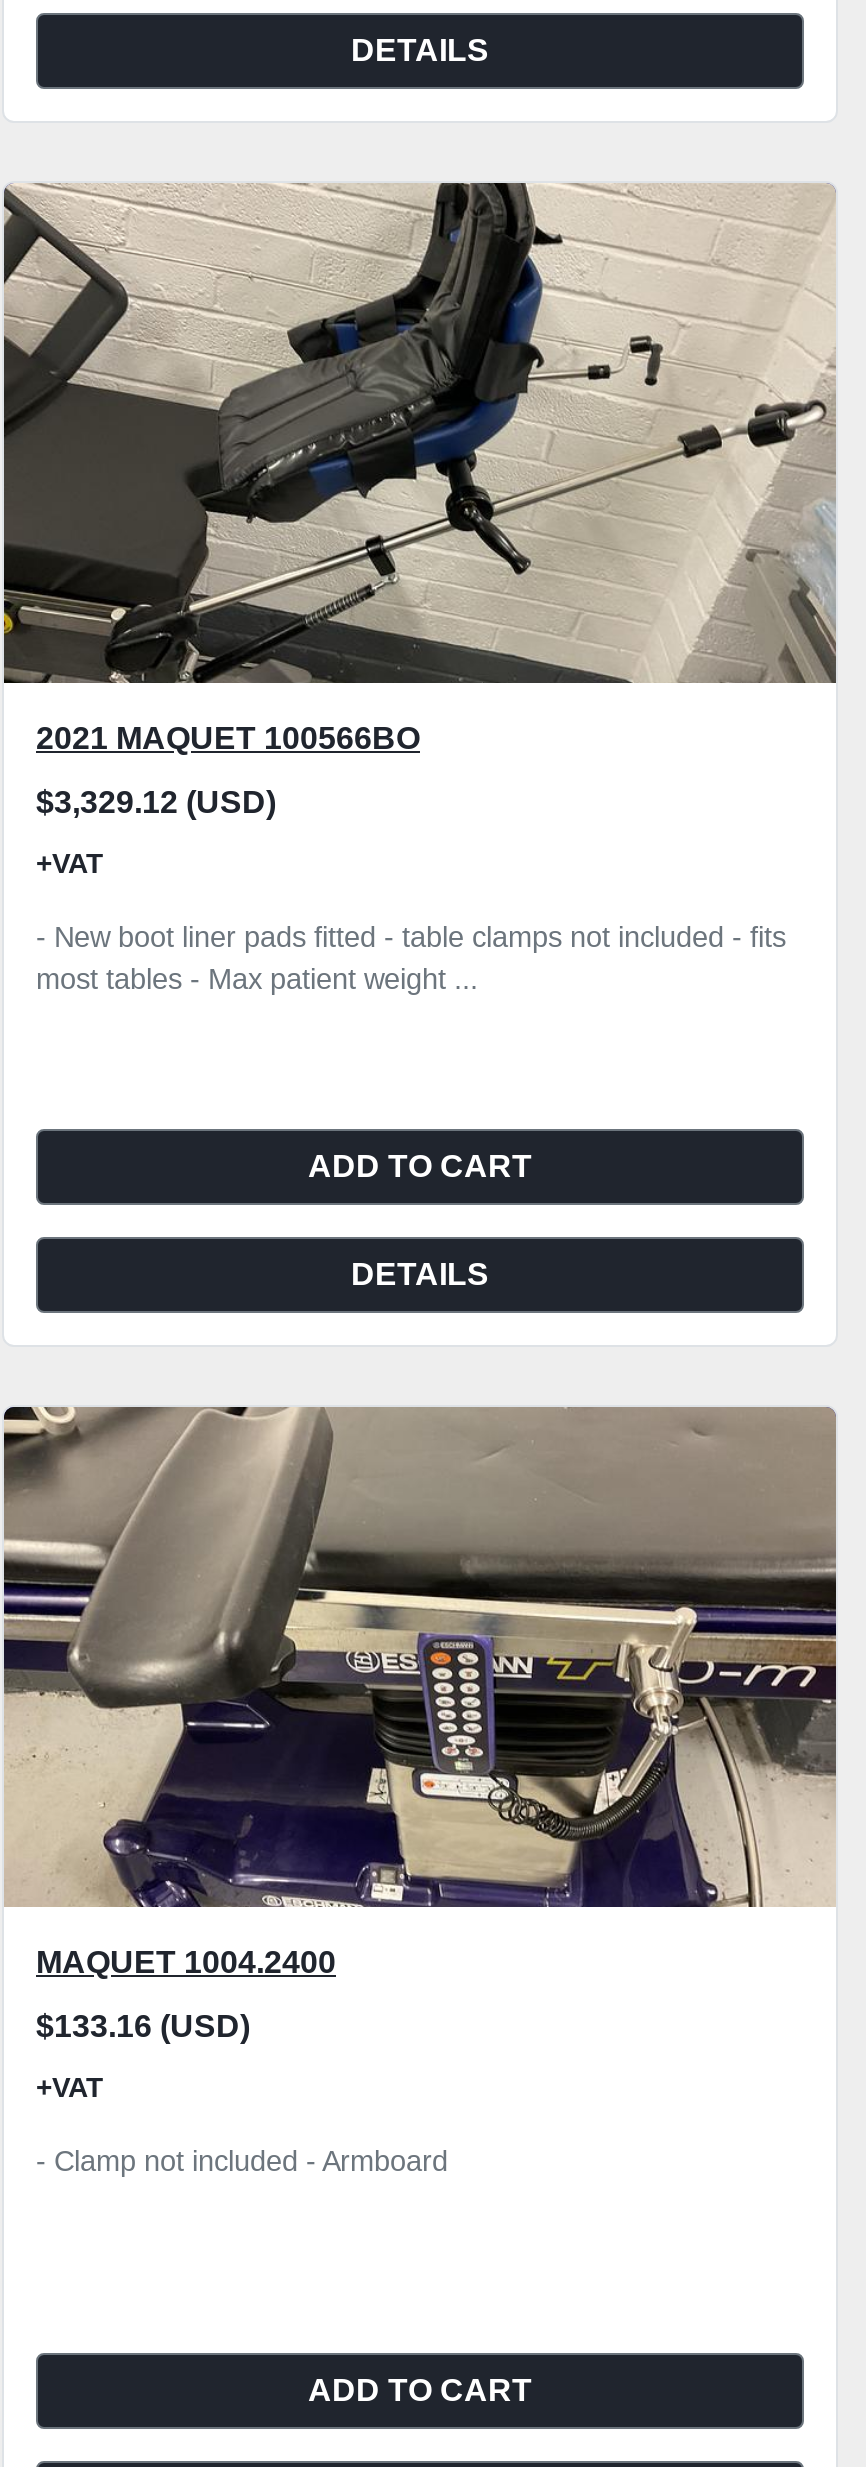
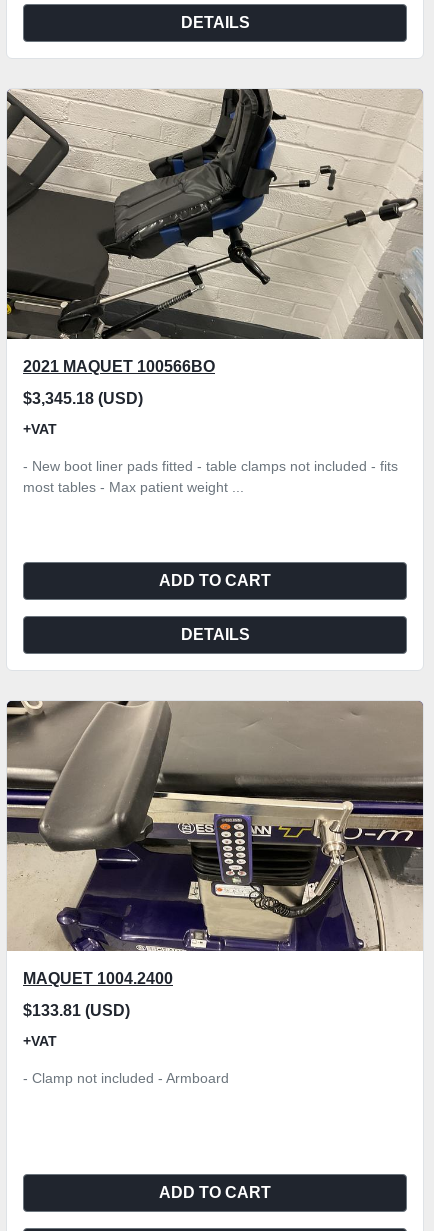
- $3,329.12 (USD)
+ $3,345.18 (USD)

- $133.16 (USD)
+ $133.81 (USD)
